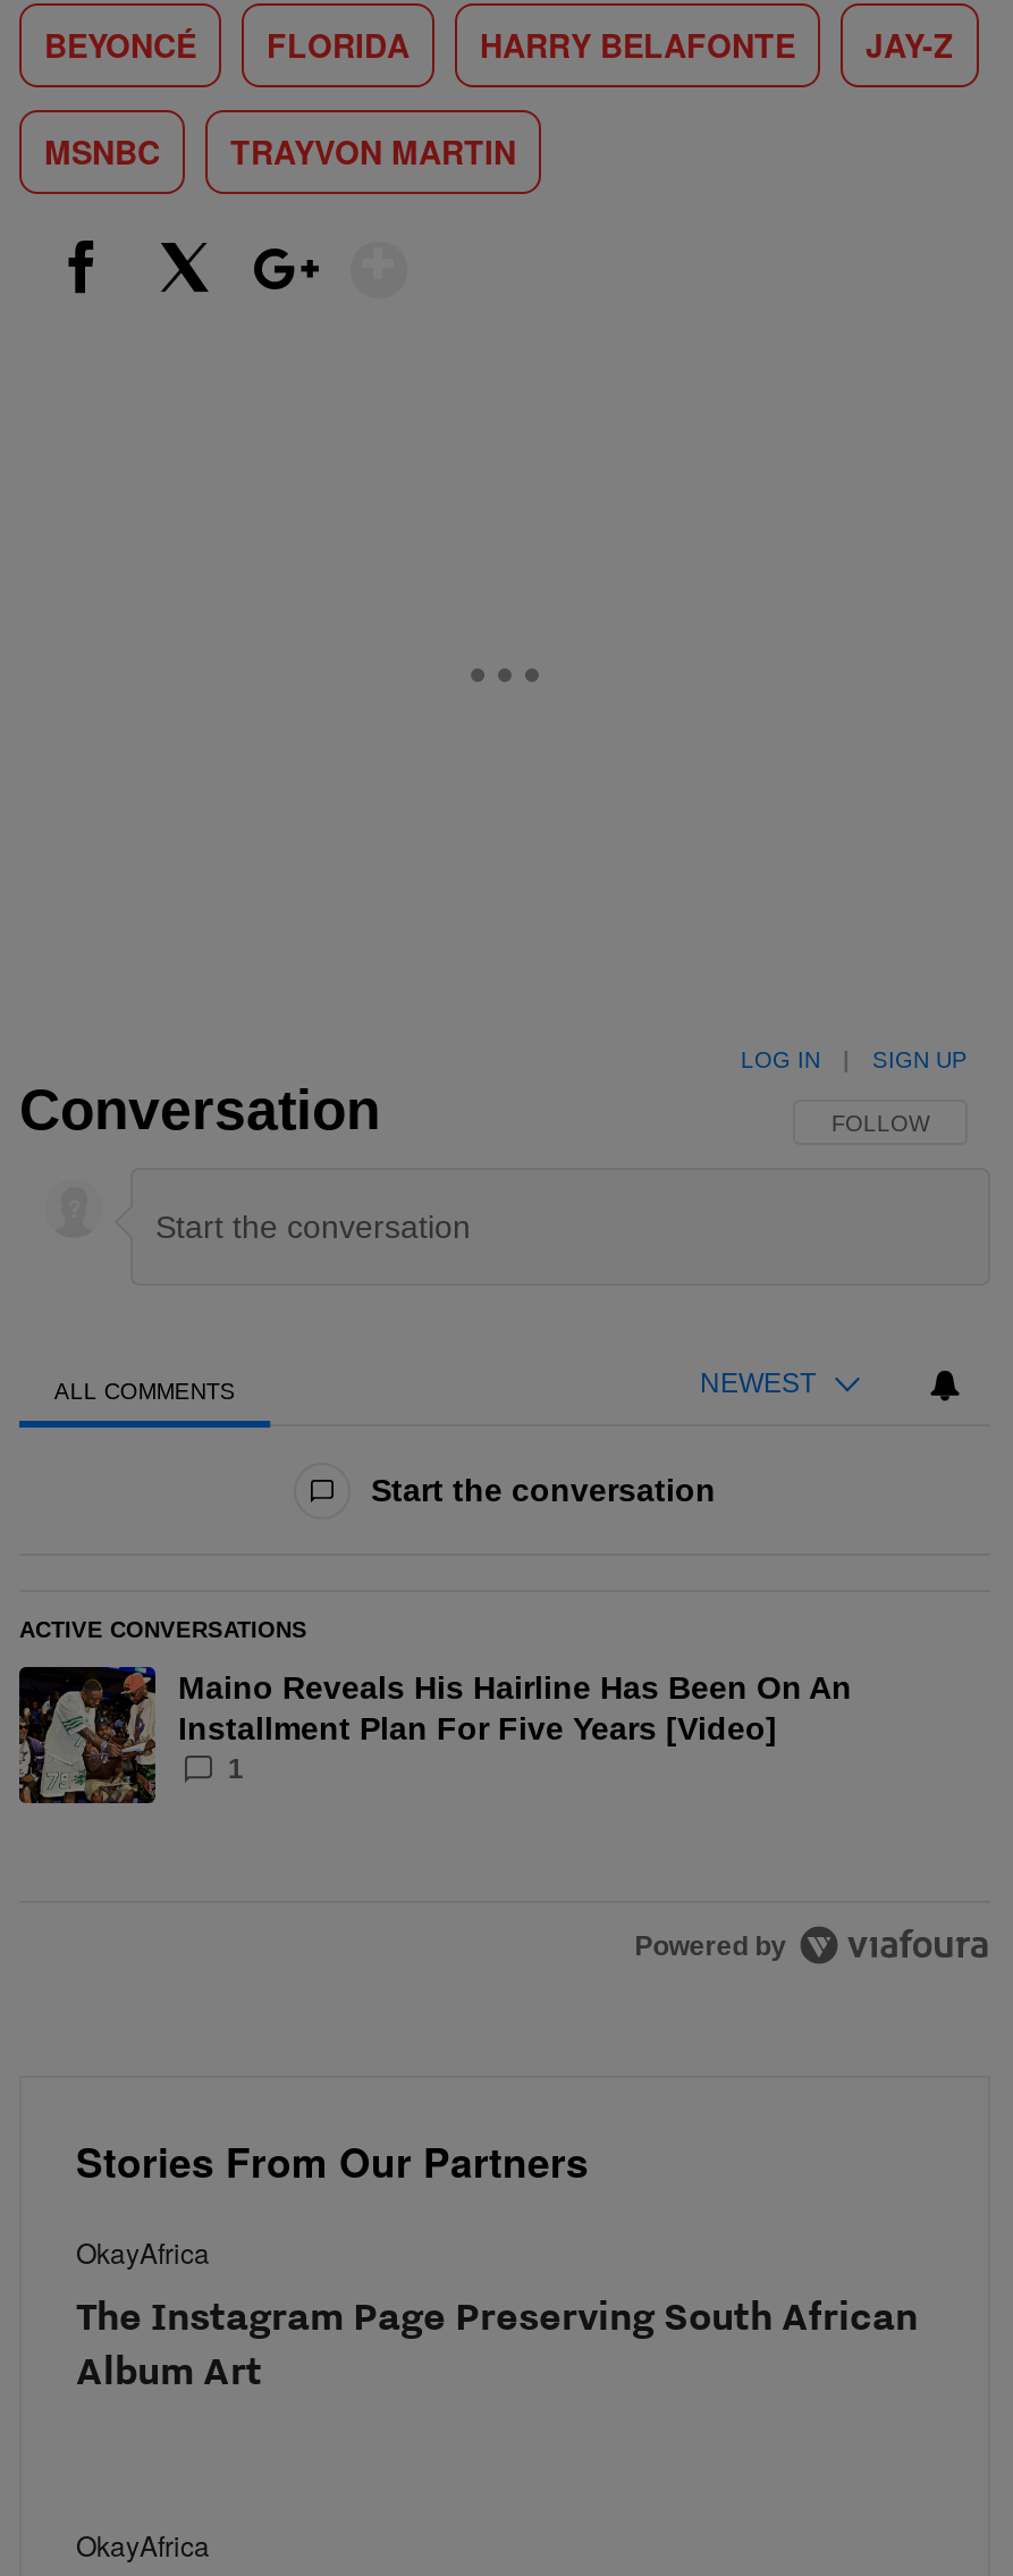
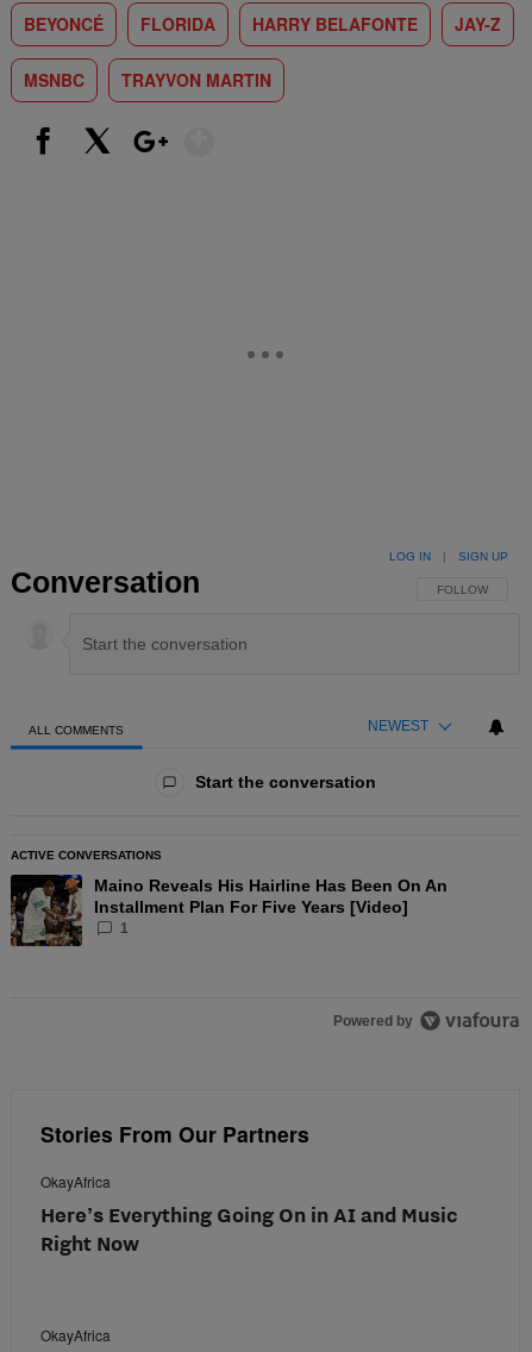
- The Instagram Page Preserving South African
- Album Art
+ Here’s Everything Going On in AI and Music
+ Right Now
